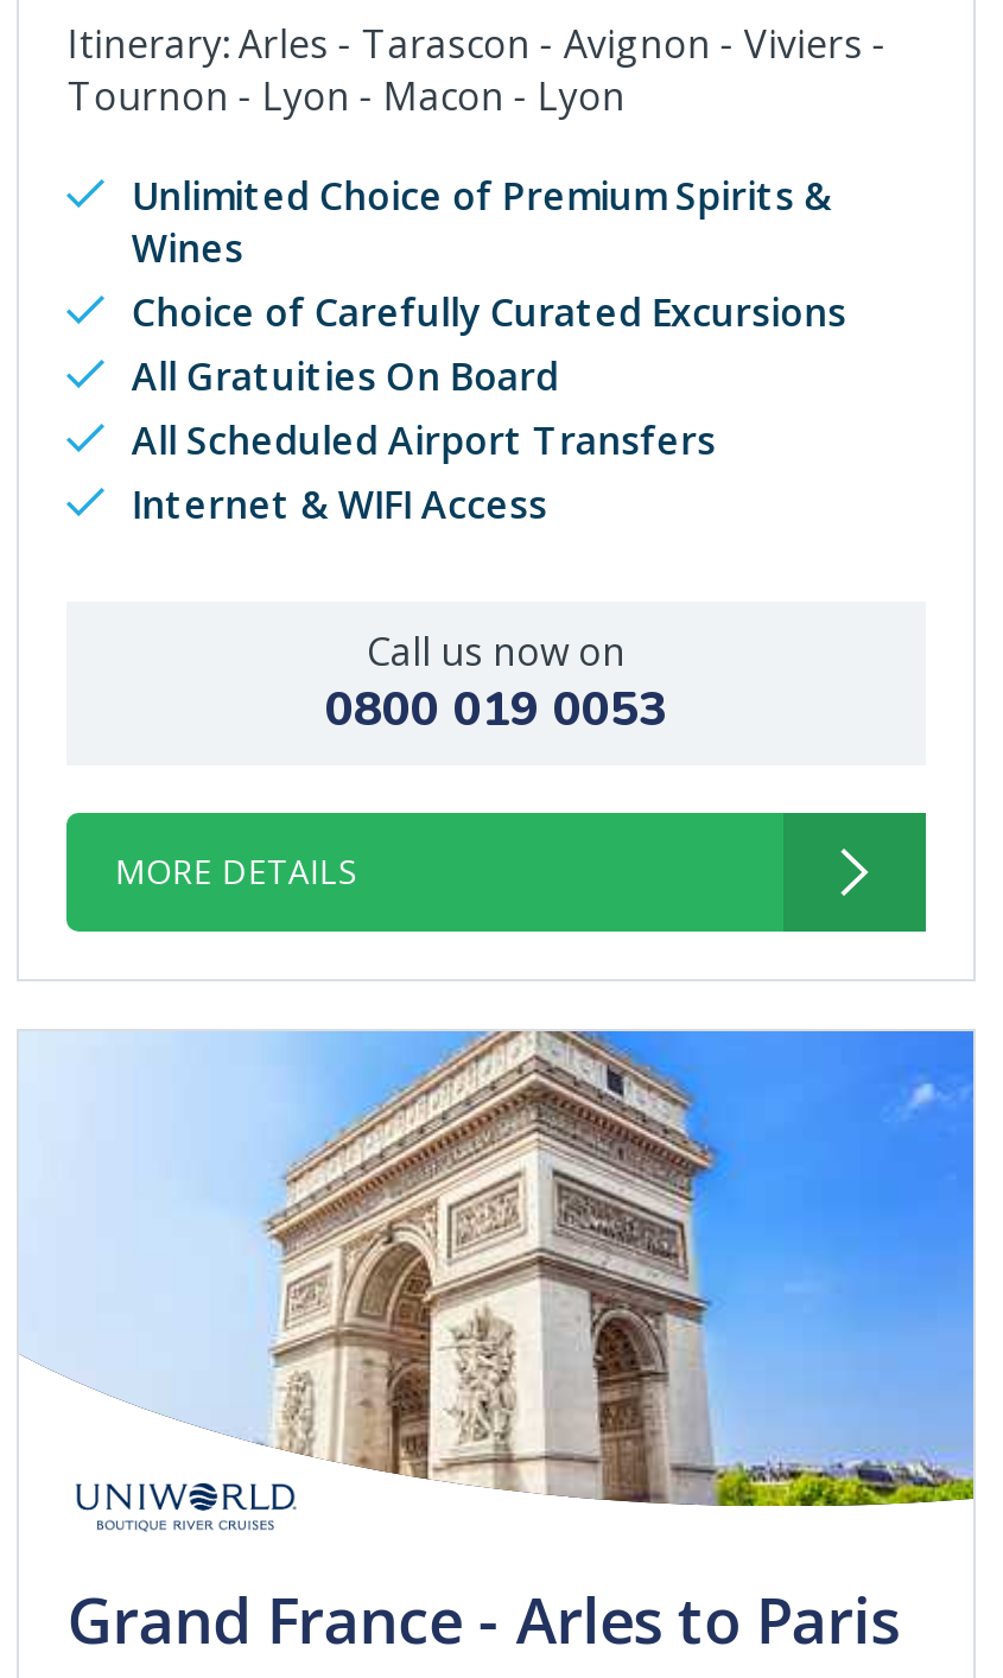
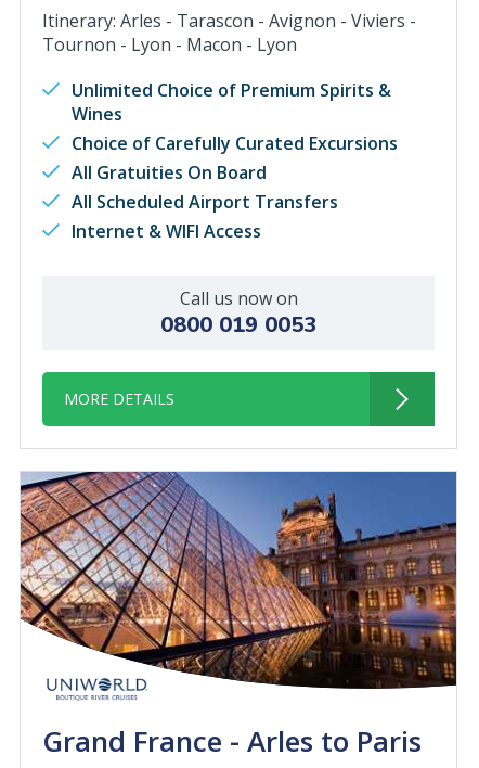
- [image]
+ [image]
